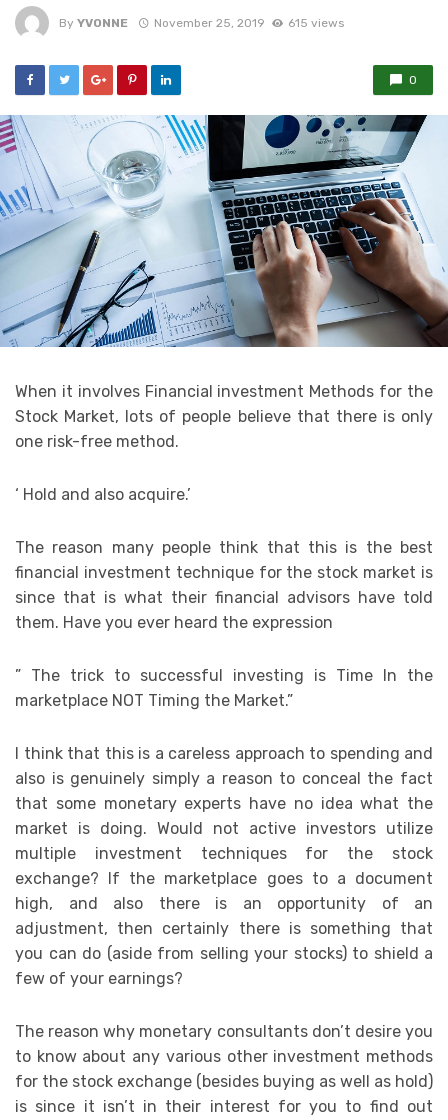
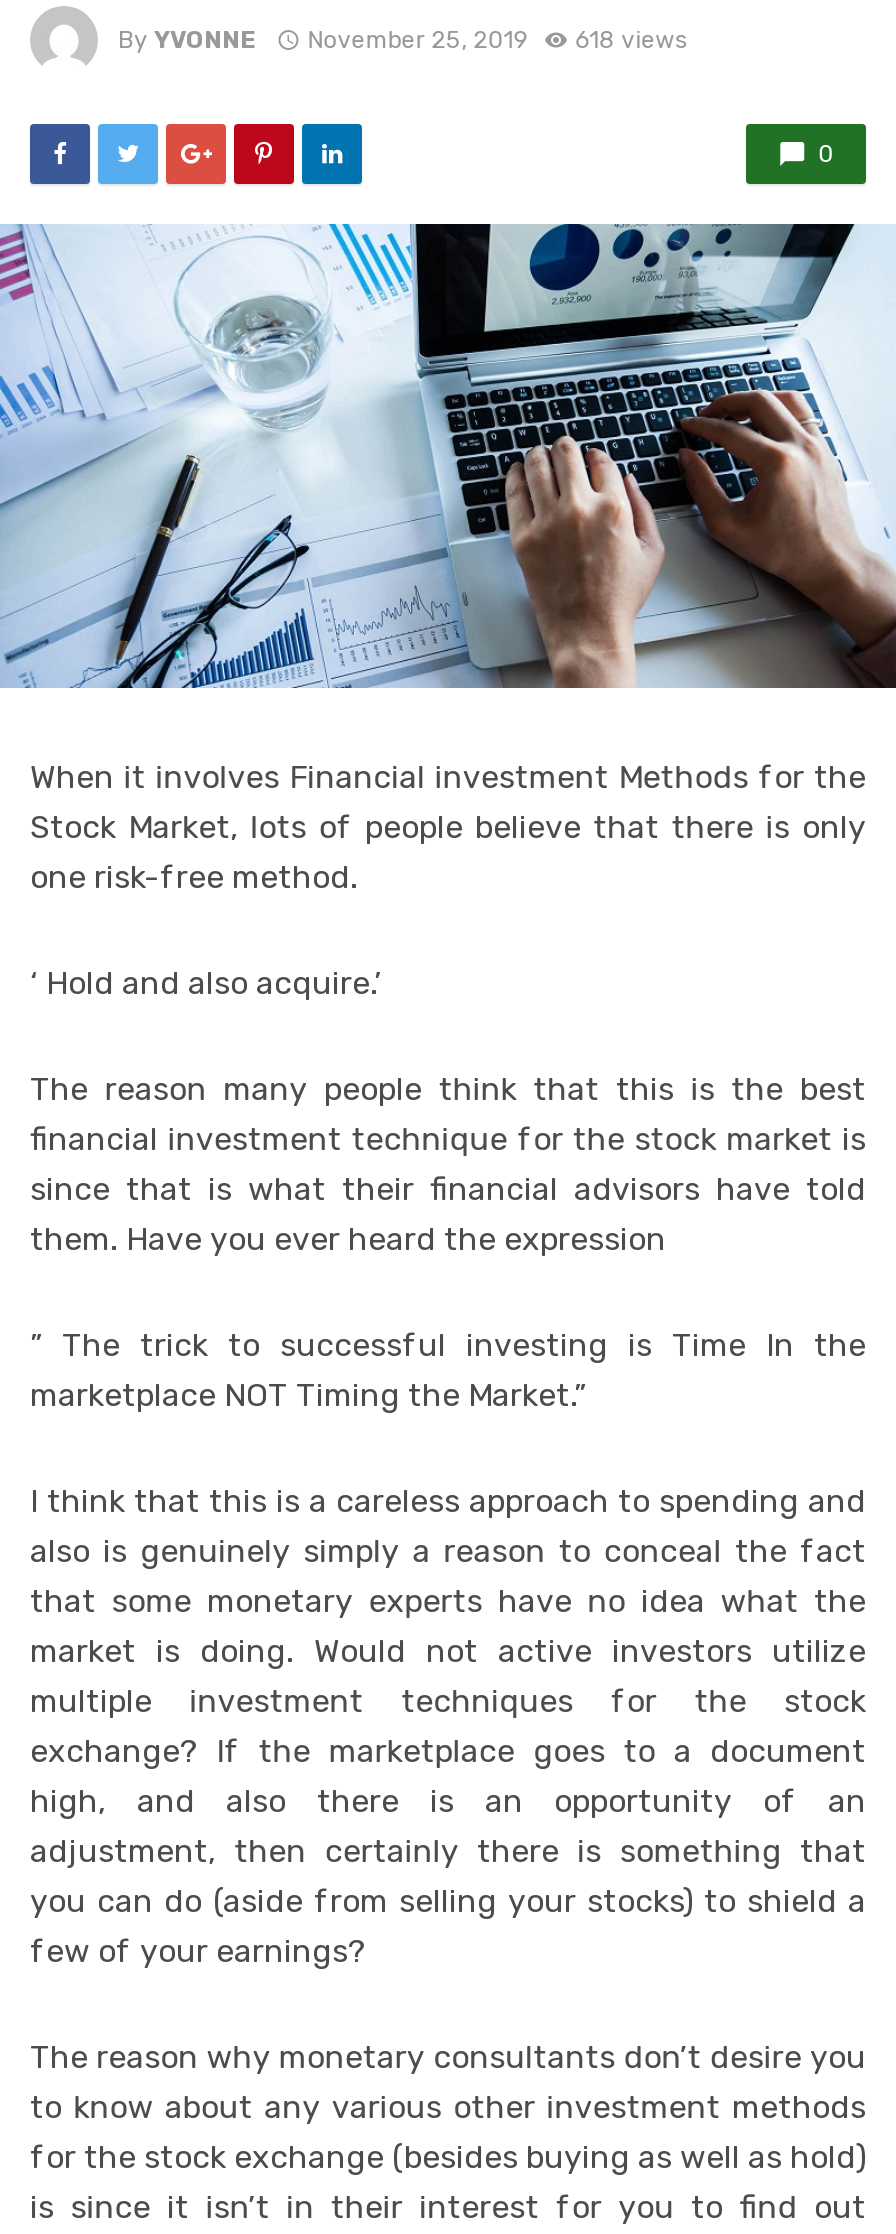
- By YVONNE November 25, 2019 615 views
+ By YVONNE November 25, 2019 618 views
